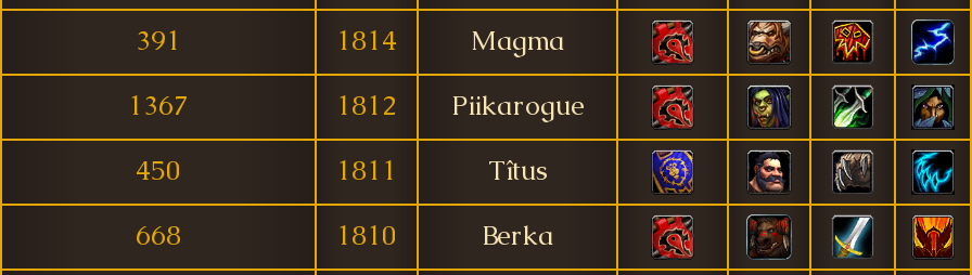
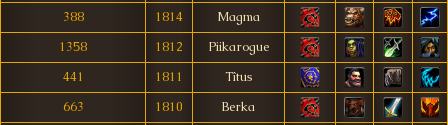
- 391
+ 388

- 1367
+ 1358

- 450
+ 441

- 668
+ 663
